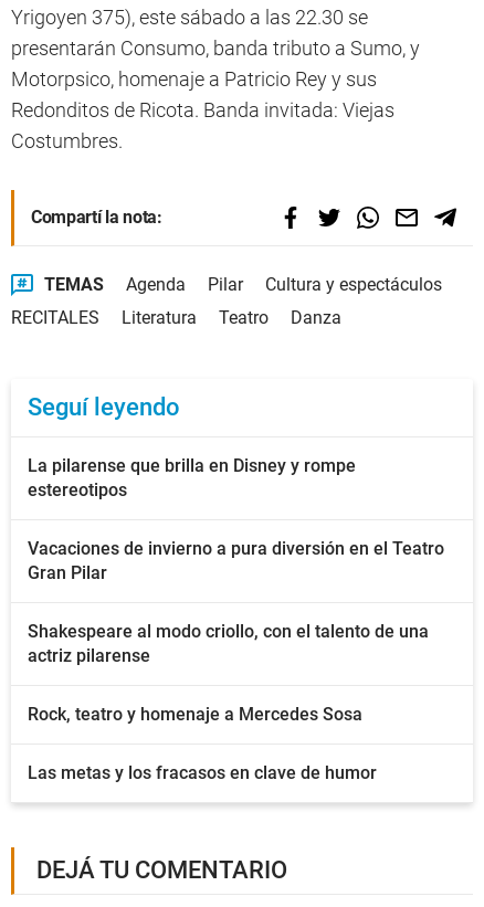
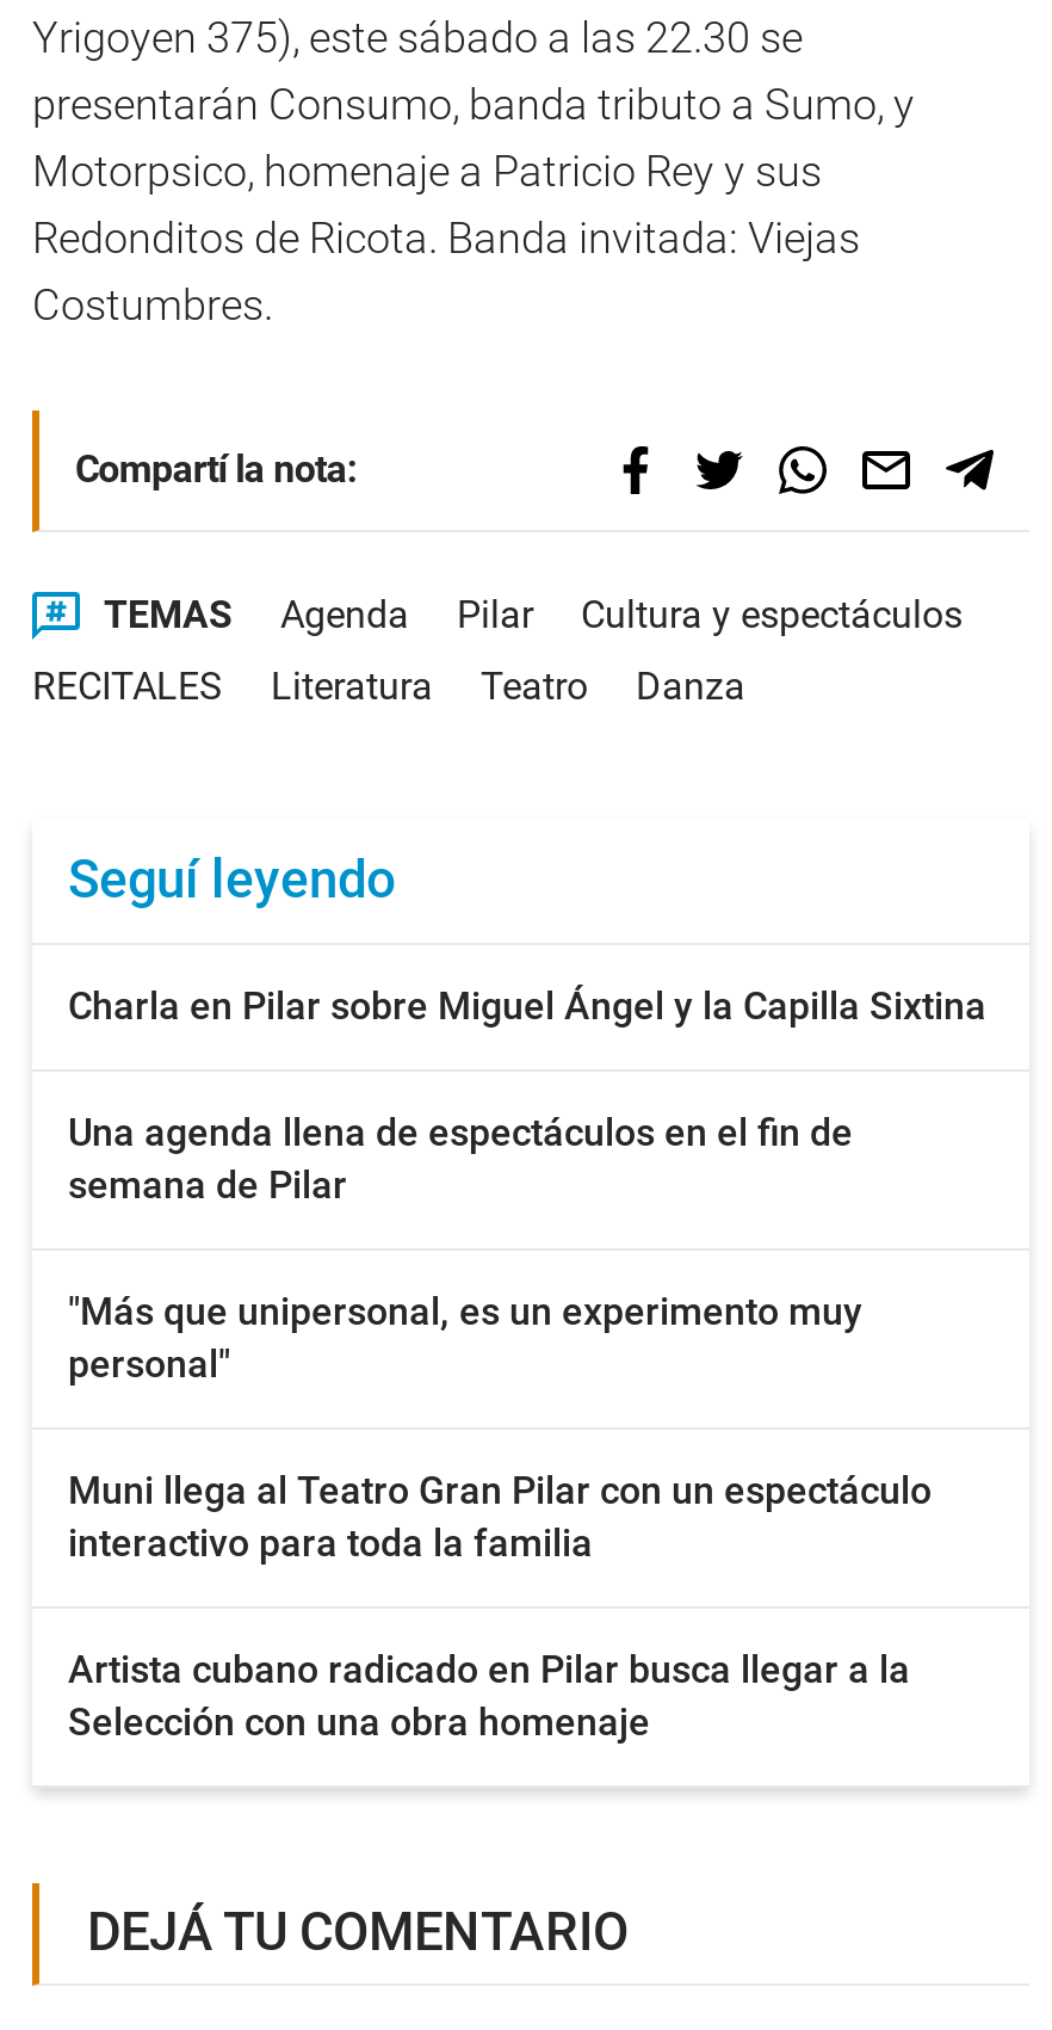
- La pilarense que brilla en Disney y rompe
- estereotipos
+ Charla en Pilar sobre Miguel Ángel y la Capilla Sixtina

- Vacaciones de invierno a pura diversión en el Teatro
- Gran Pilar
+ Una agenda llena de espectáculos en el fin de
+ semana de Pilar

- Shakespeare al modo criollo, con el talento de una
- actriz pilarense
+ "Más que unipersonal, es un experimento muy
+ personal"

- Rock, teatro y homenaje a Mercedes Sosa
+ Muni llega al Teatro Gran Pilar con un espectáculo
+ interactivo para toda la familia

- Las metas y los fracasos en clave de humor
+ Artista cubano radicado en Pilar busca llegar a la
+ Selección con una obra homenaje
